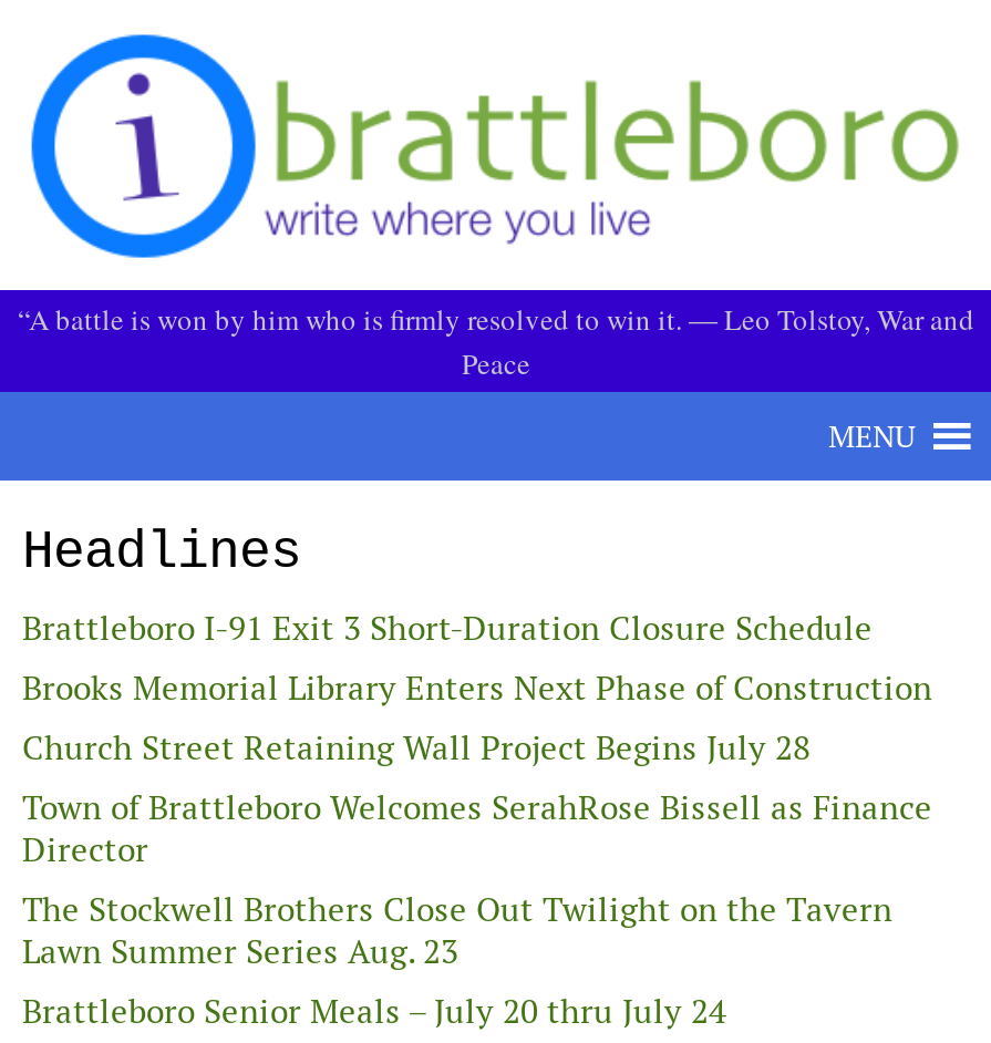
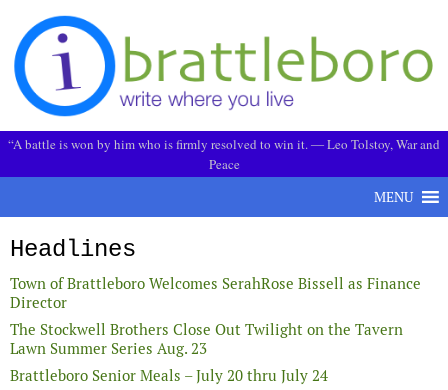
- Brattleboro I-91 Exit 3 Short-Duration Closure Schedule
- Brooks Memorial Library Enters Next Phase of Construction
- Church Street Retaining Wall Project Begins July 28
